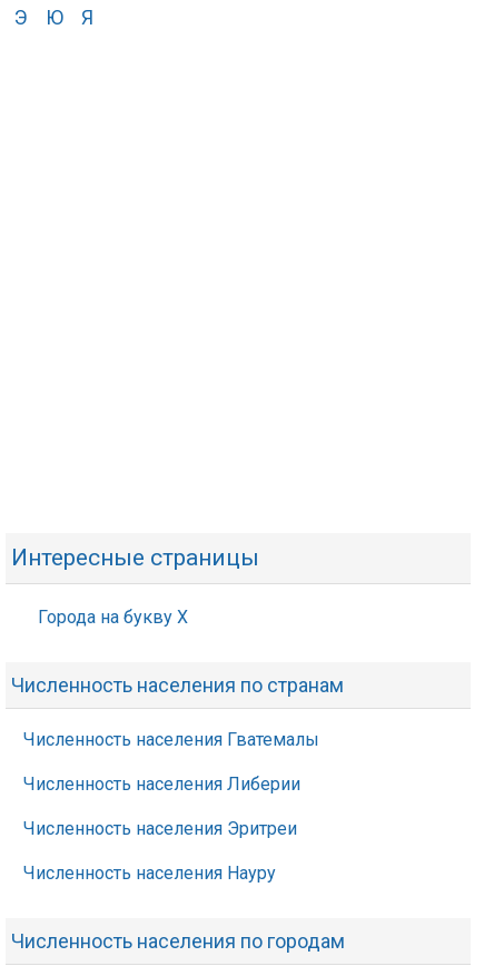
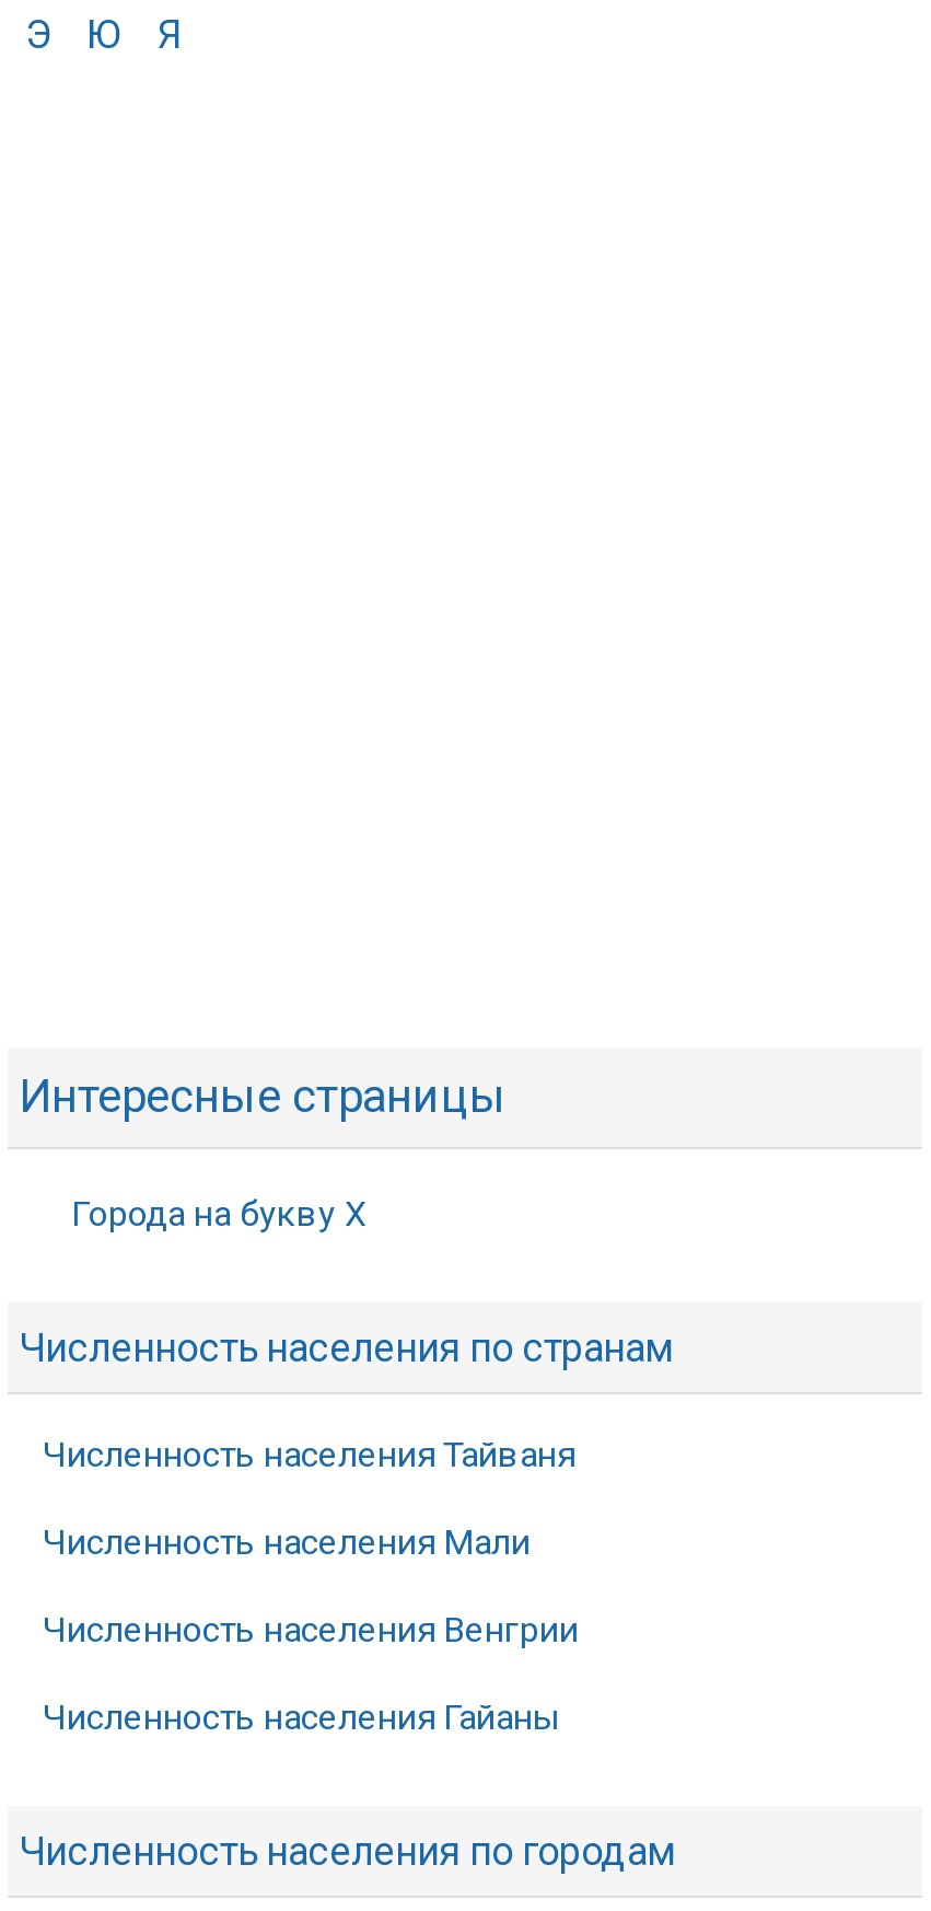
- Численность населения Гватемалы
+ Численность населения Тайваня

- Численность населения Либерии
+ Численность населения Мали

- Численность населения Эритреи
+ Численность населения Венгрии

- Численность населения Науру
+ Численность населения Гайаны
